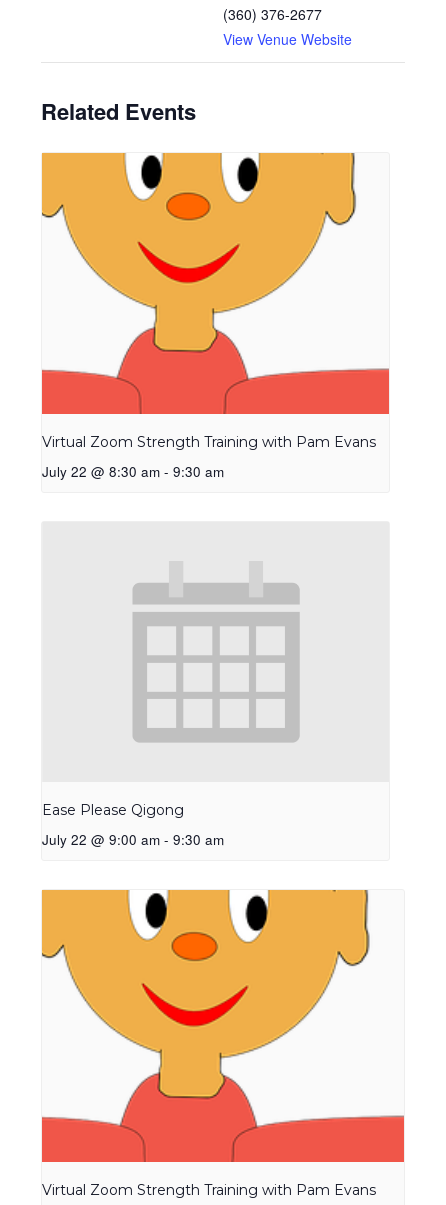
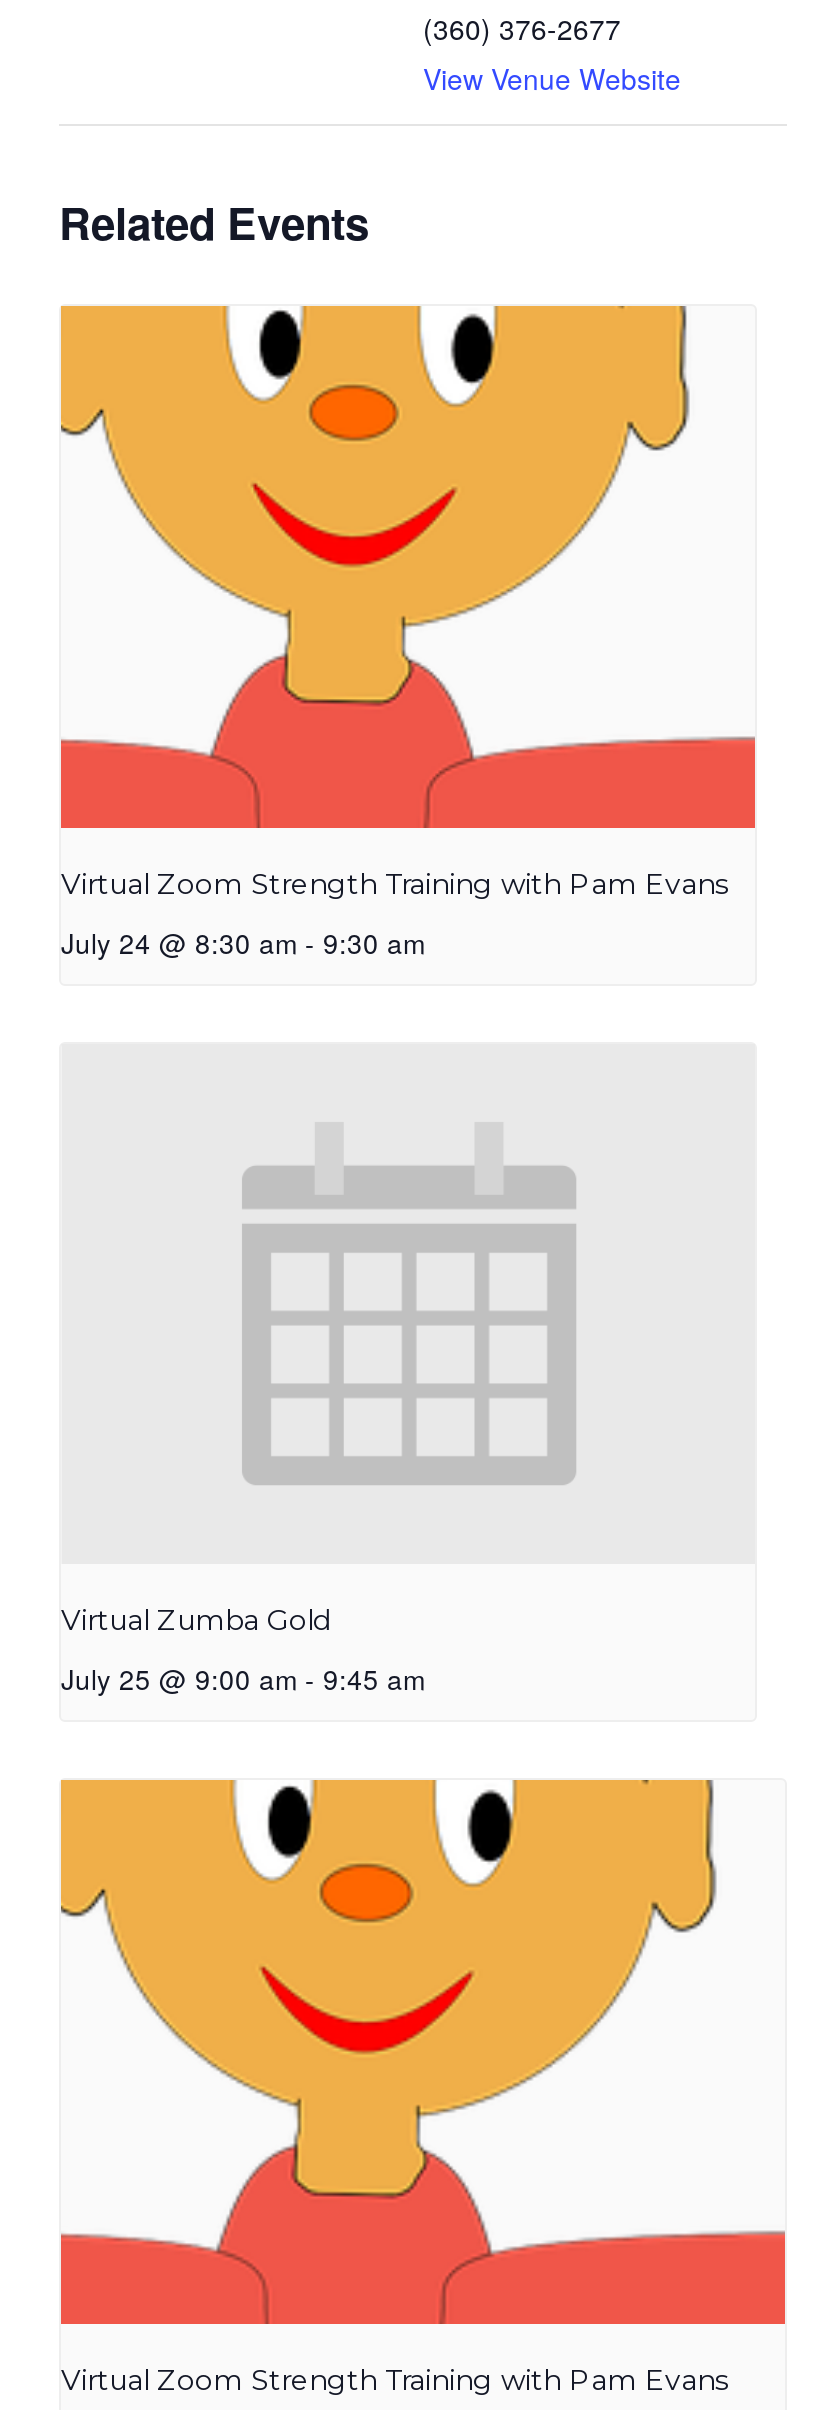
- July 22 @ 8:30 am - 9:30 am
+ July 24 @ 8:30 am - 9:30 am

- Ease Please Qigong
+ Virtual Zumba Gold

- July 22 @ 9:00 am - 9:30 am
+ July 25 @ 9:00 am - 9:45 am
